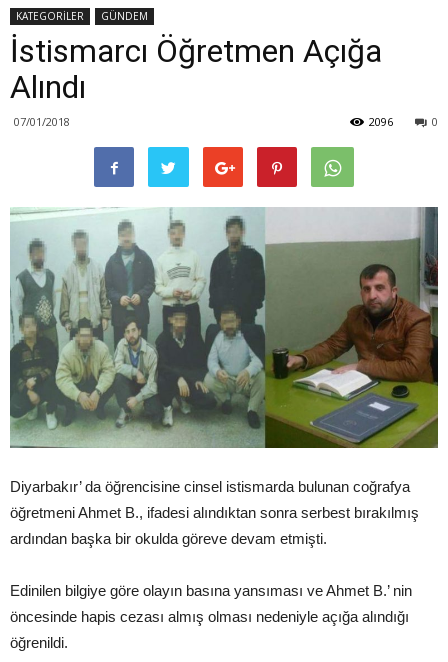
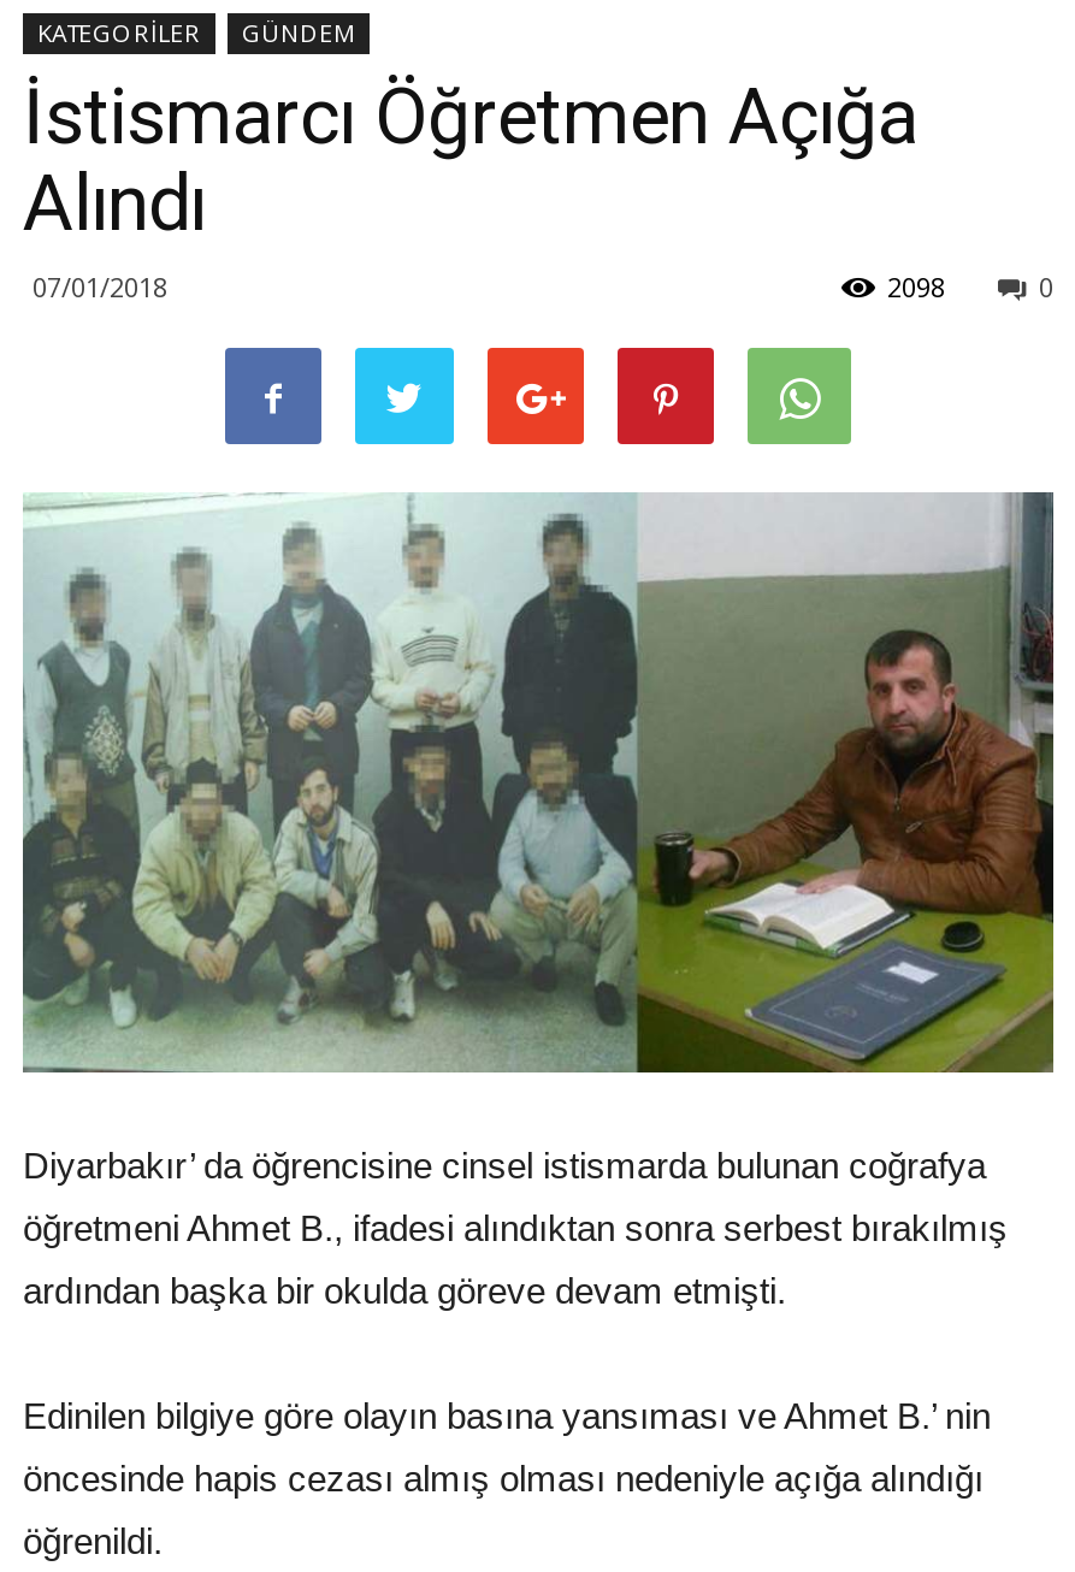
- 2096
+ 2098
